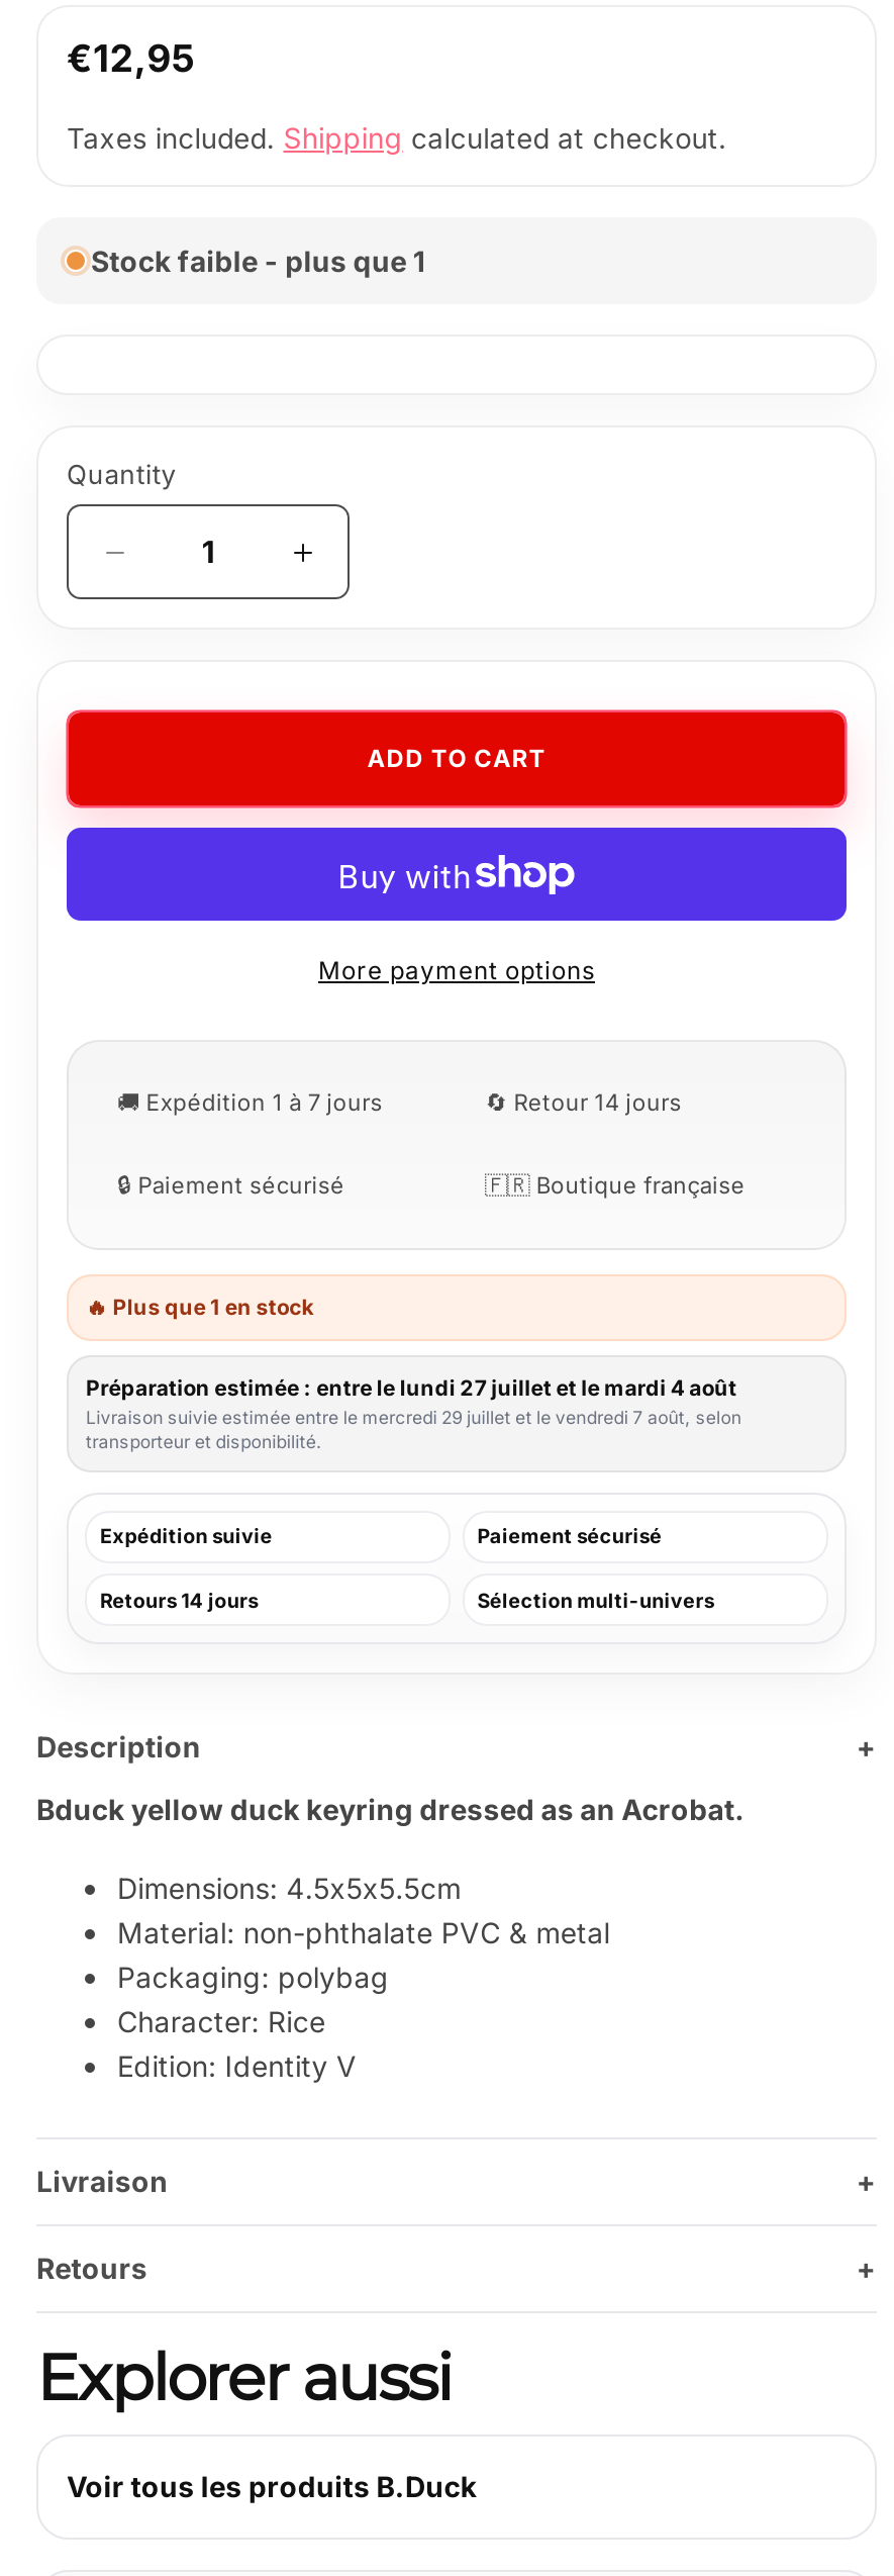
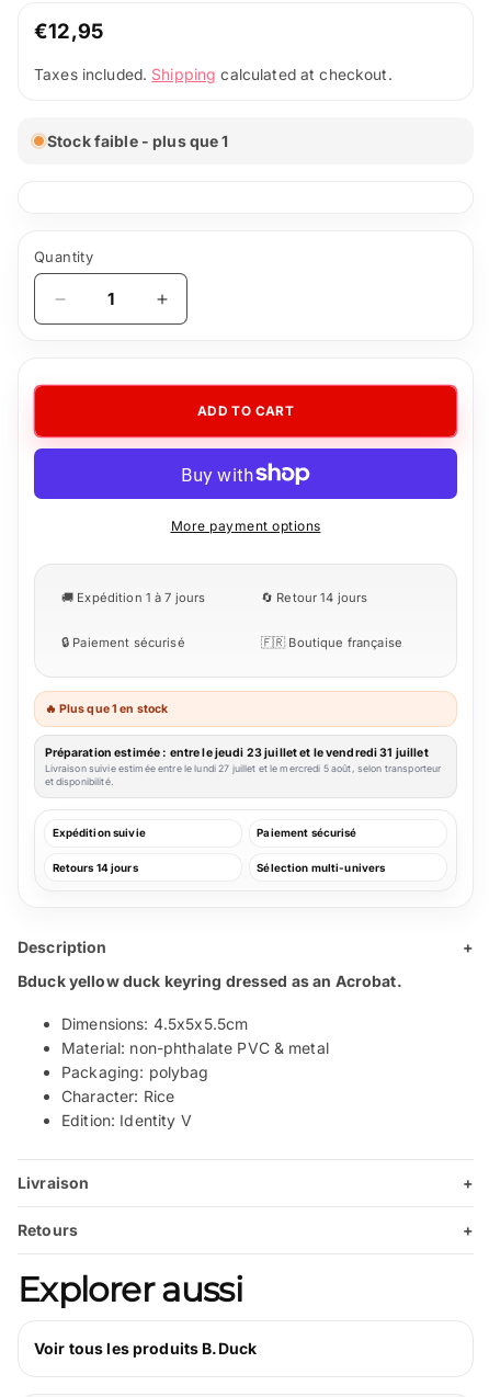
- Préparation estimée : entre le lundi 27 juillet et le mardi 4 août
- Livraison suivie estimée entre le mercredi 29 juillet et le vendredi 7 août, selon
- transporteur et disponibilité.
+ Préparation estimée : entre le jeudi 23 juillet et le vendredi 31 juillet
+ Livraison suivie estimée entre le lundi 27 juillet et le mercredi 5 août, selon transporteur
+ et disponibilité.
